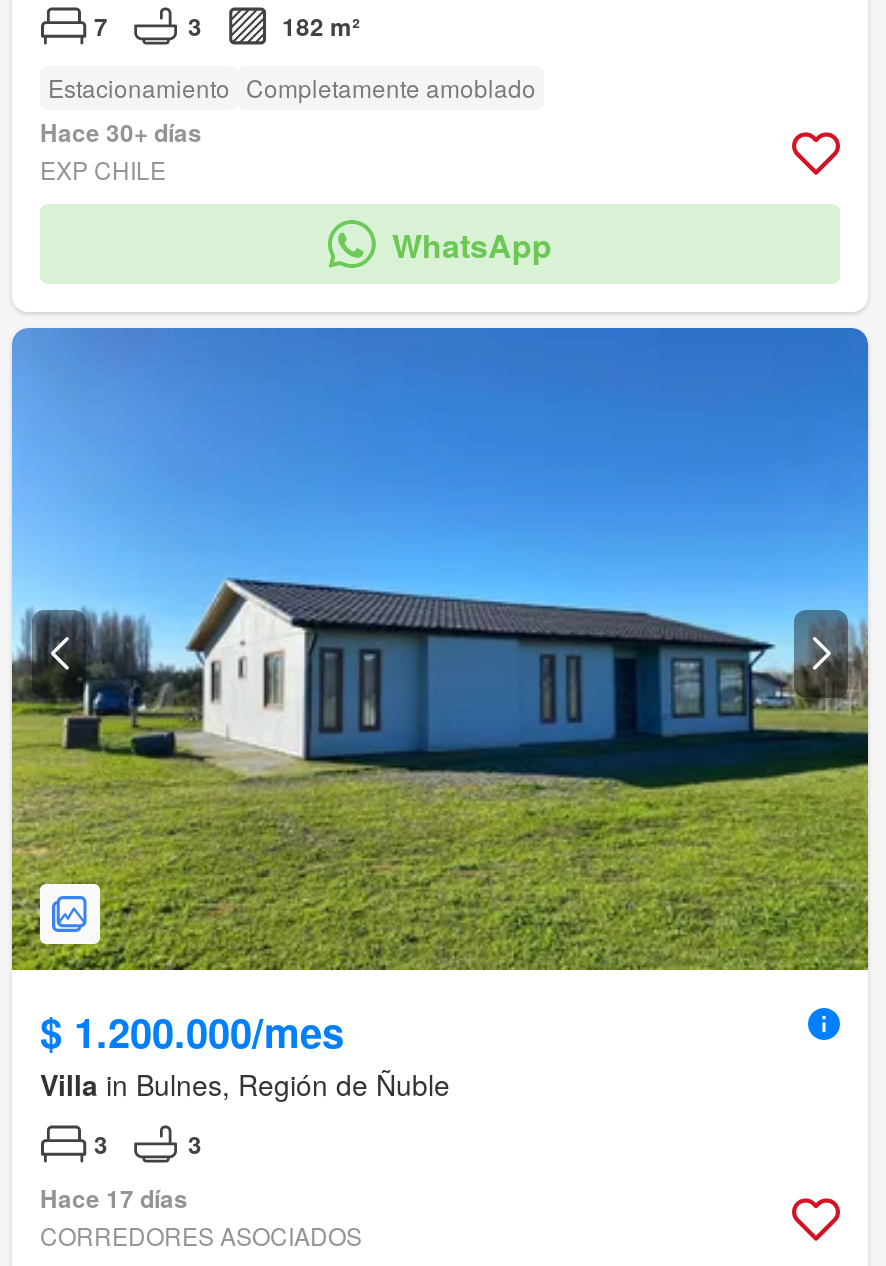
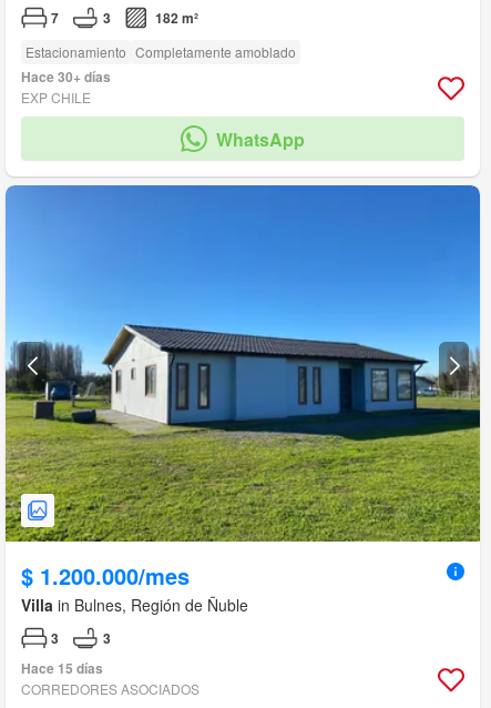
- Hace 17 días
+ Hace 15 días
